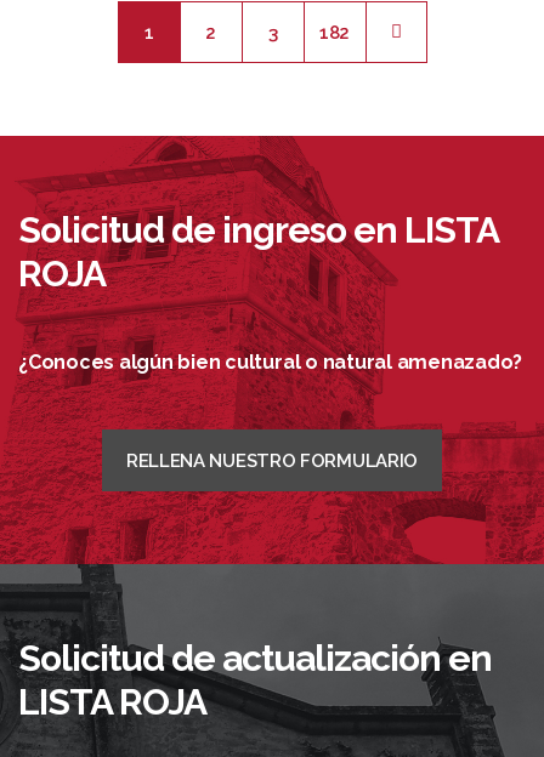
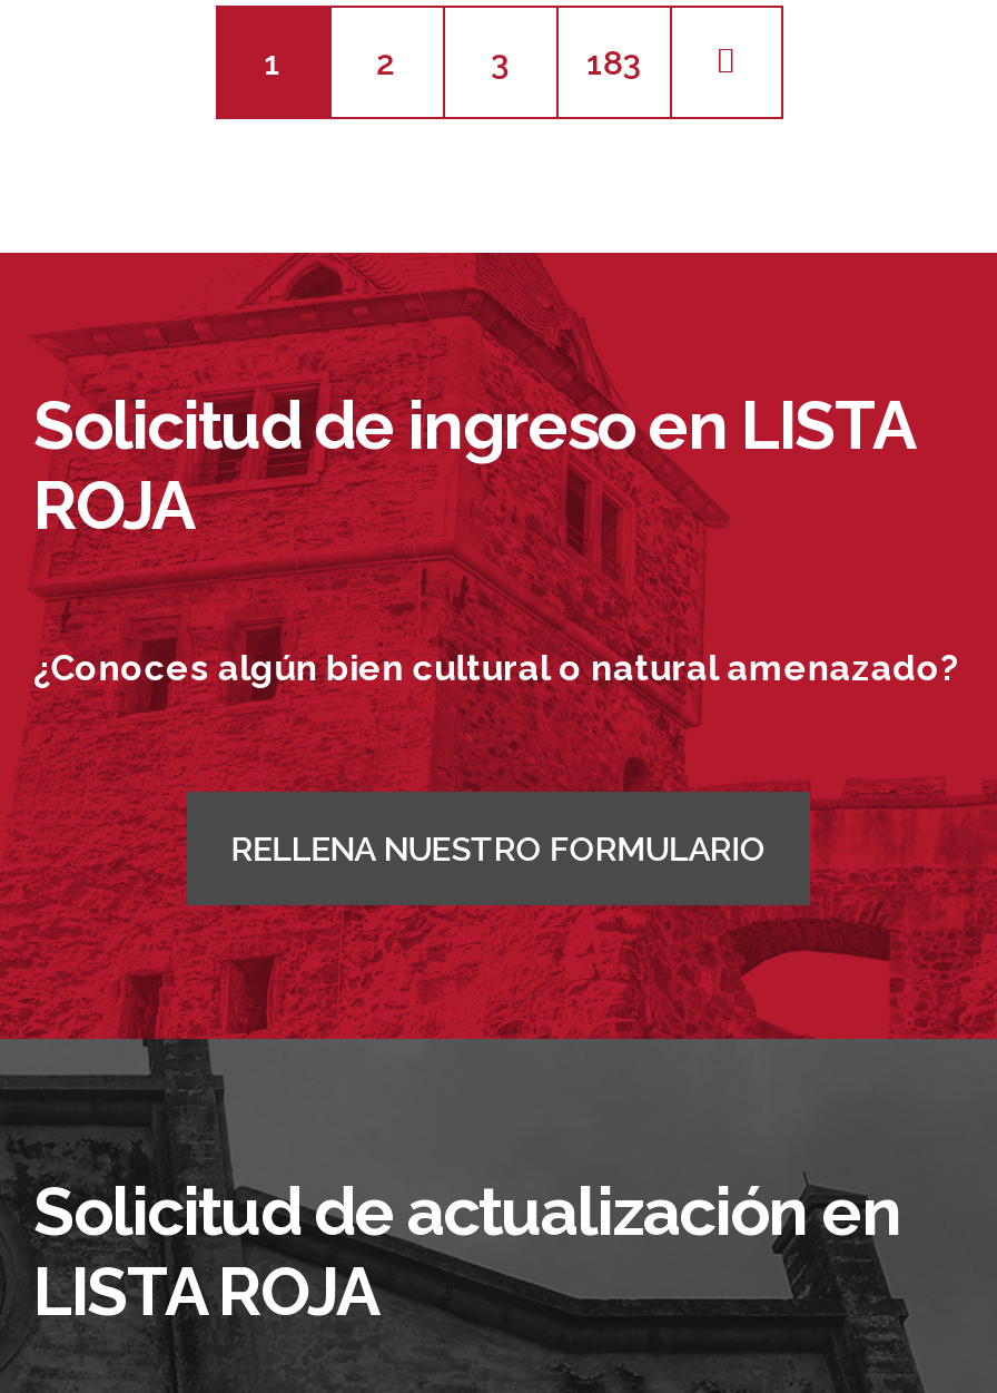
- 3 182
+ 3 183
